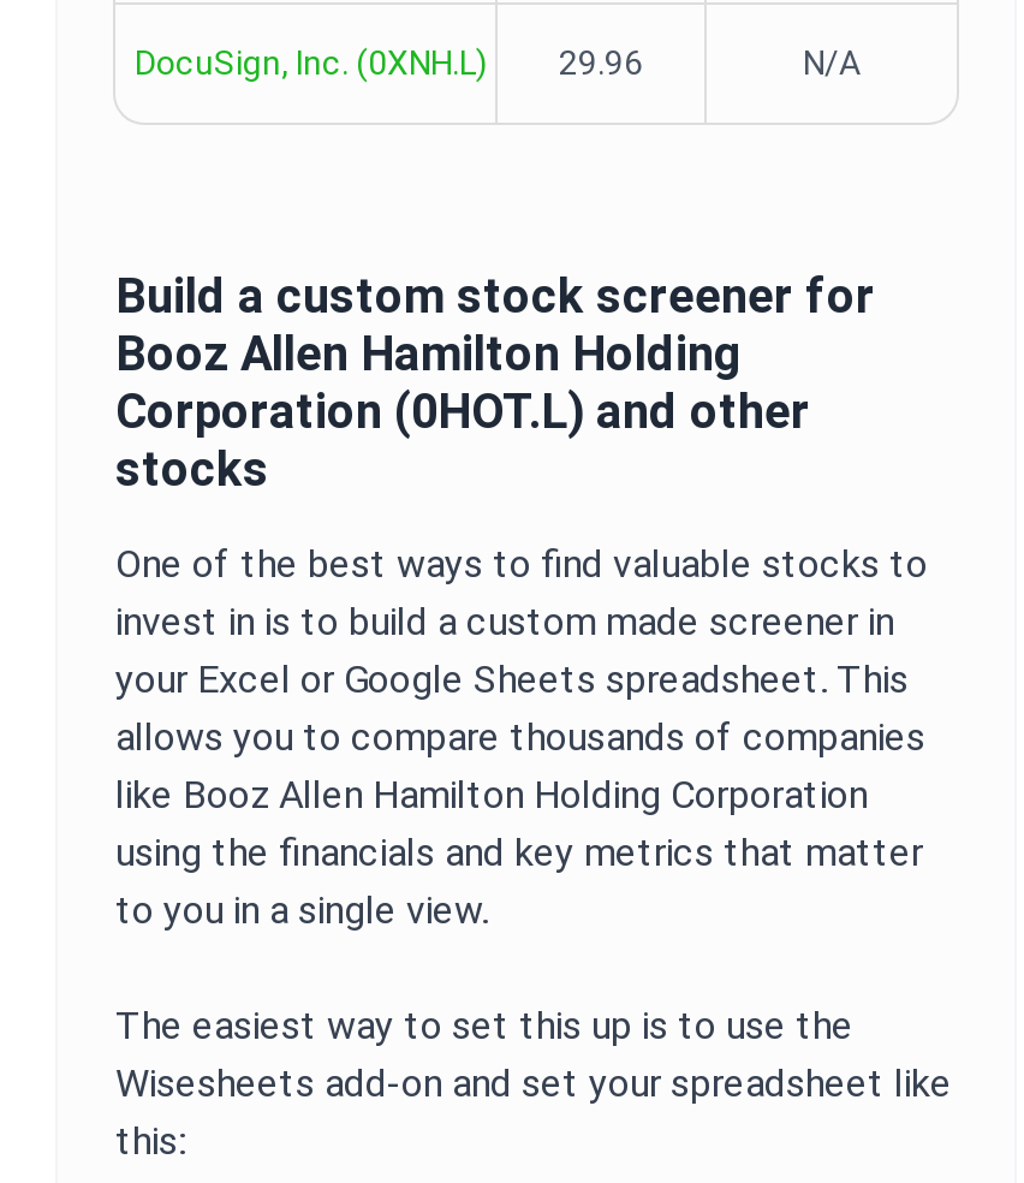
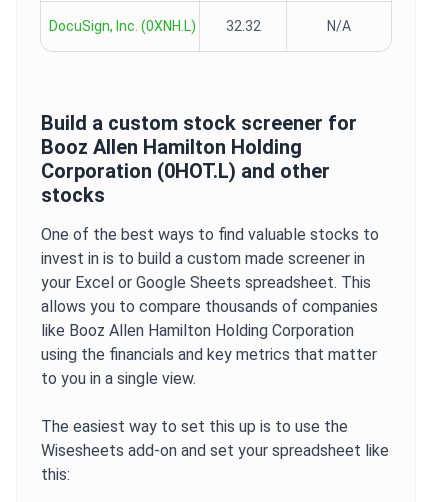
- DocuSign, Inc. (0XNH.L) 29.96
+ DocuSign, Inc. (0XNH.L) 32.32
